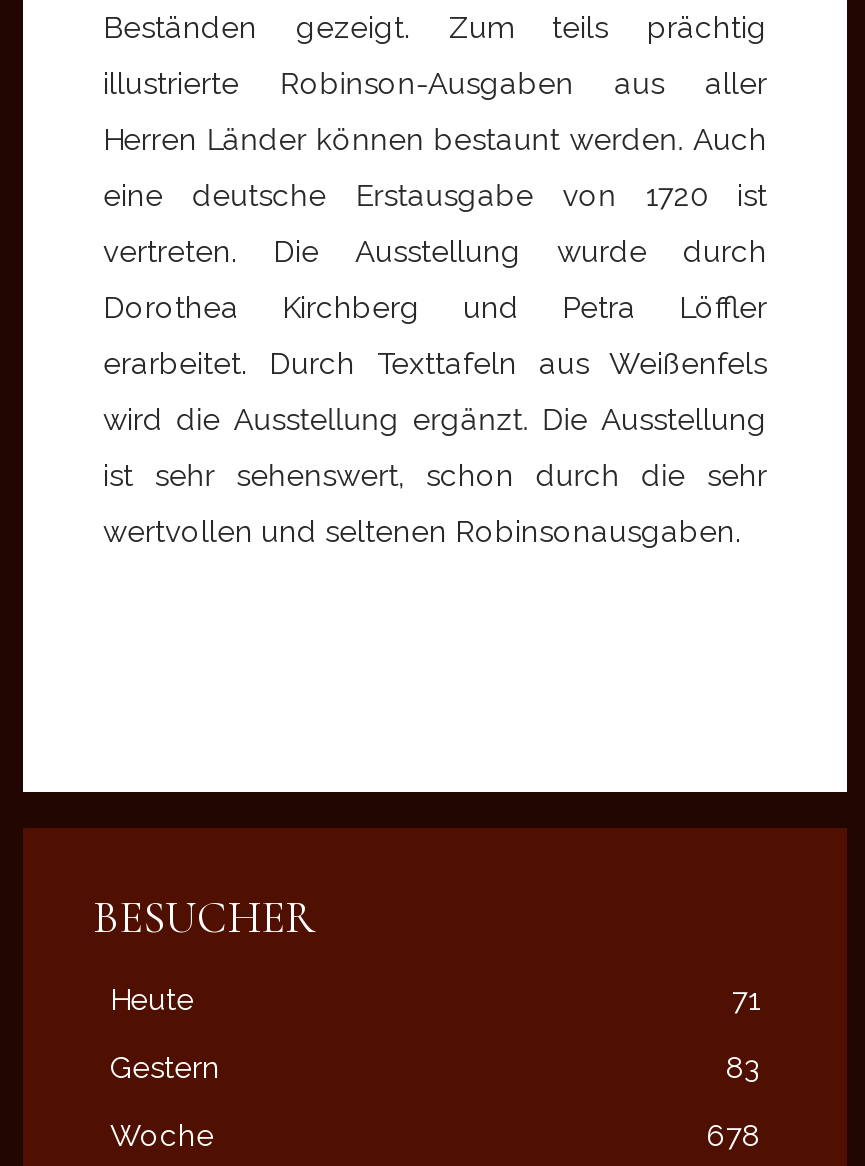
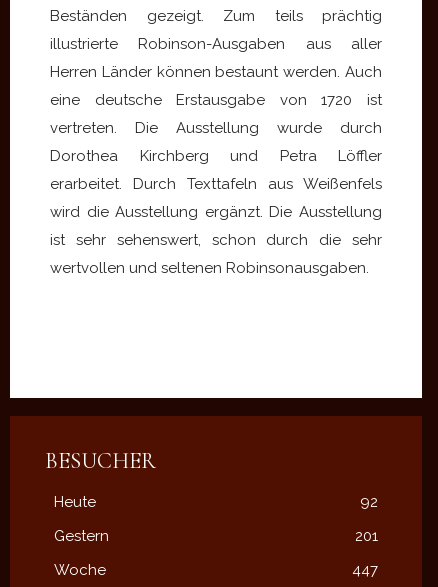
- 71
+ 92

- 83
+ 201

- 678
+ 447
